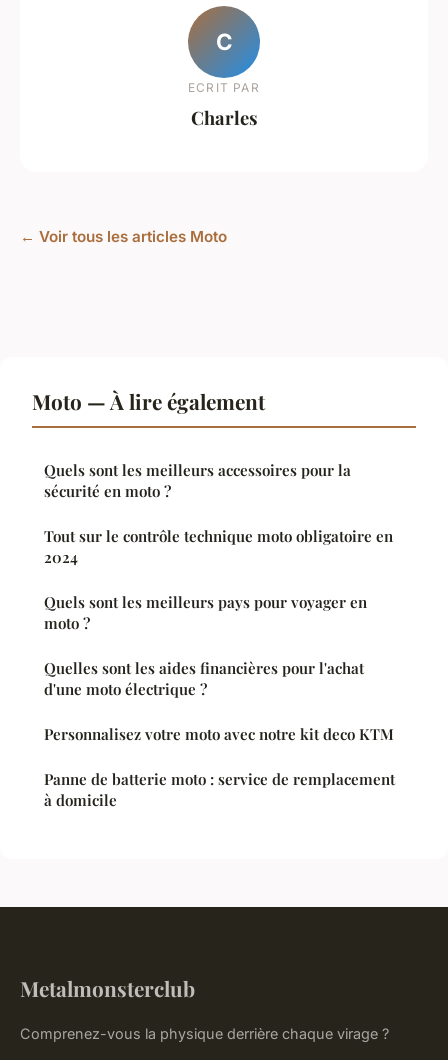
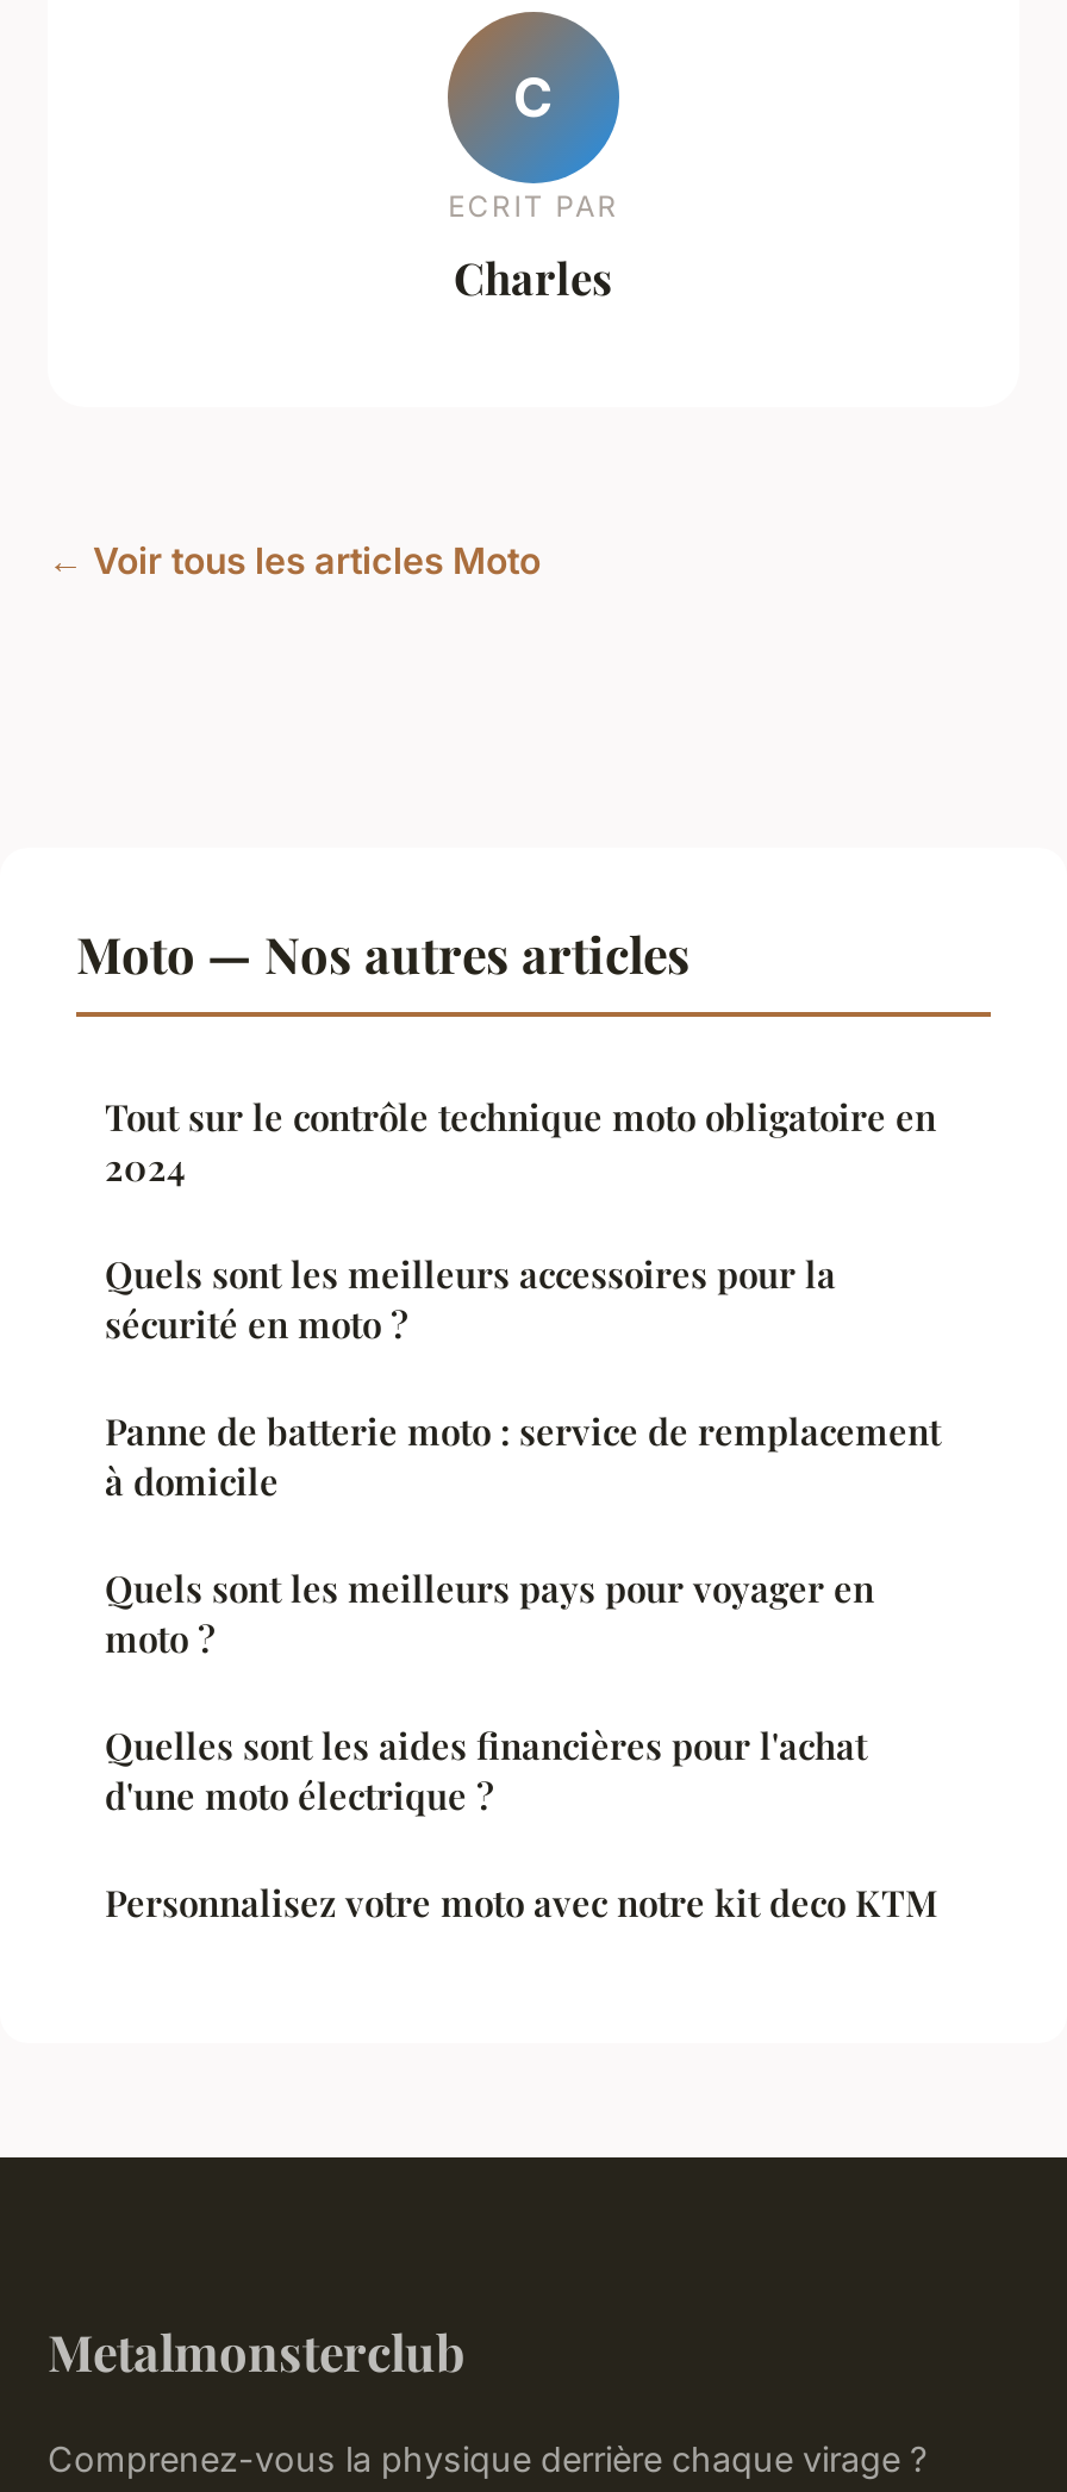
- Moto — À lire également
+ Moto — Nos autres articles

moved down: Quels sont les meilleurs accessoires pour la | sécurité en moto ?

moved up: Tout sur le contrôle technique moto obligatoire en | 2024

moved down: Quels sont les meilleurs pays pour voyager en | moto ? | Quelles sont les aides financières pour l'achat | d'une moto électrique ? | Personnalisez votre moto avec notre kit deco KTM

moved up: Panne de batterie moto : service de remplacement | à domicile
